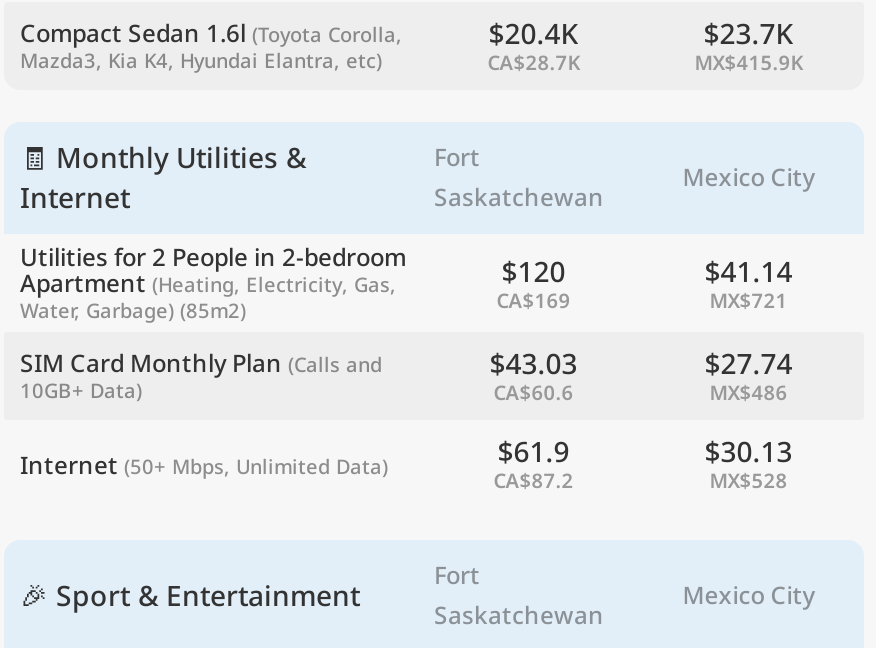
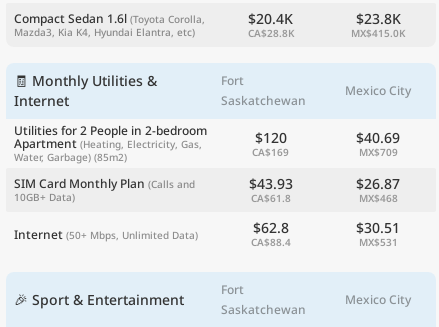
- $23.7K
- MX$415.9K
+ $23.8K
+ MX$415.0K

- CA$28.7K
+ CA$28.8K

- $41.14
- MX$721
+ $40.69
+ MX$709

- $43.03
- CA$60.6
+ $43.93
+ CA$61.8

- $27.74
- MX$486
+ $26.87
+ MX$468

- $61.9
- CA$87.2
+ $62.8
+ CA$88.4

- $30.13
- MX$528
+ $30.51
+ MX$531
